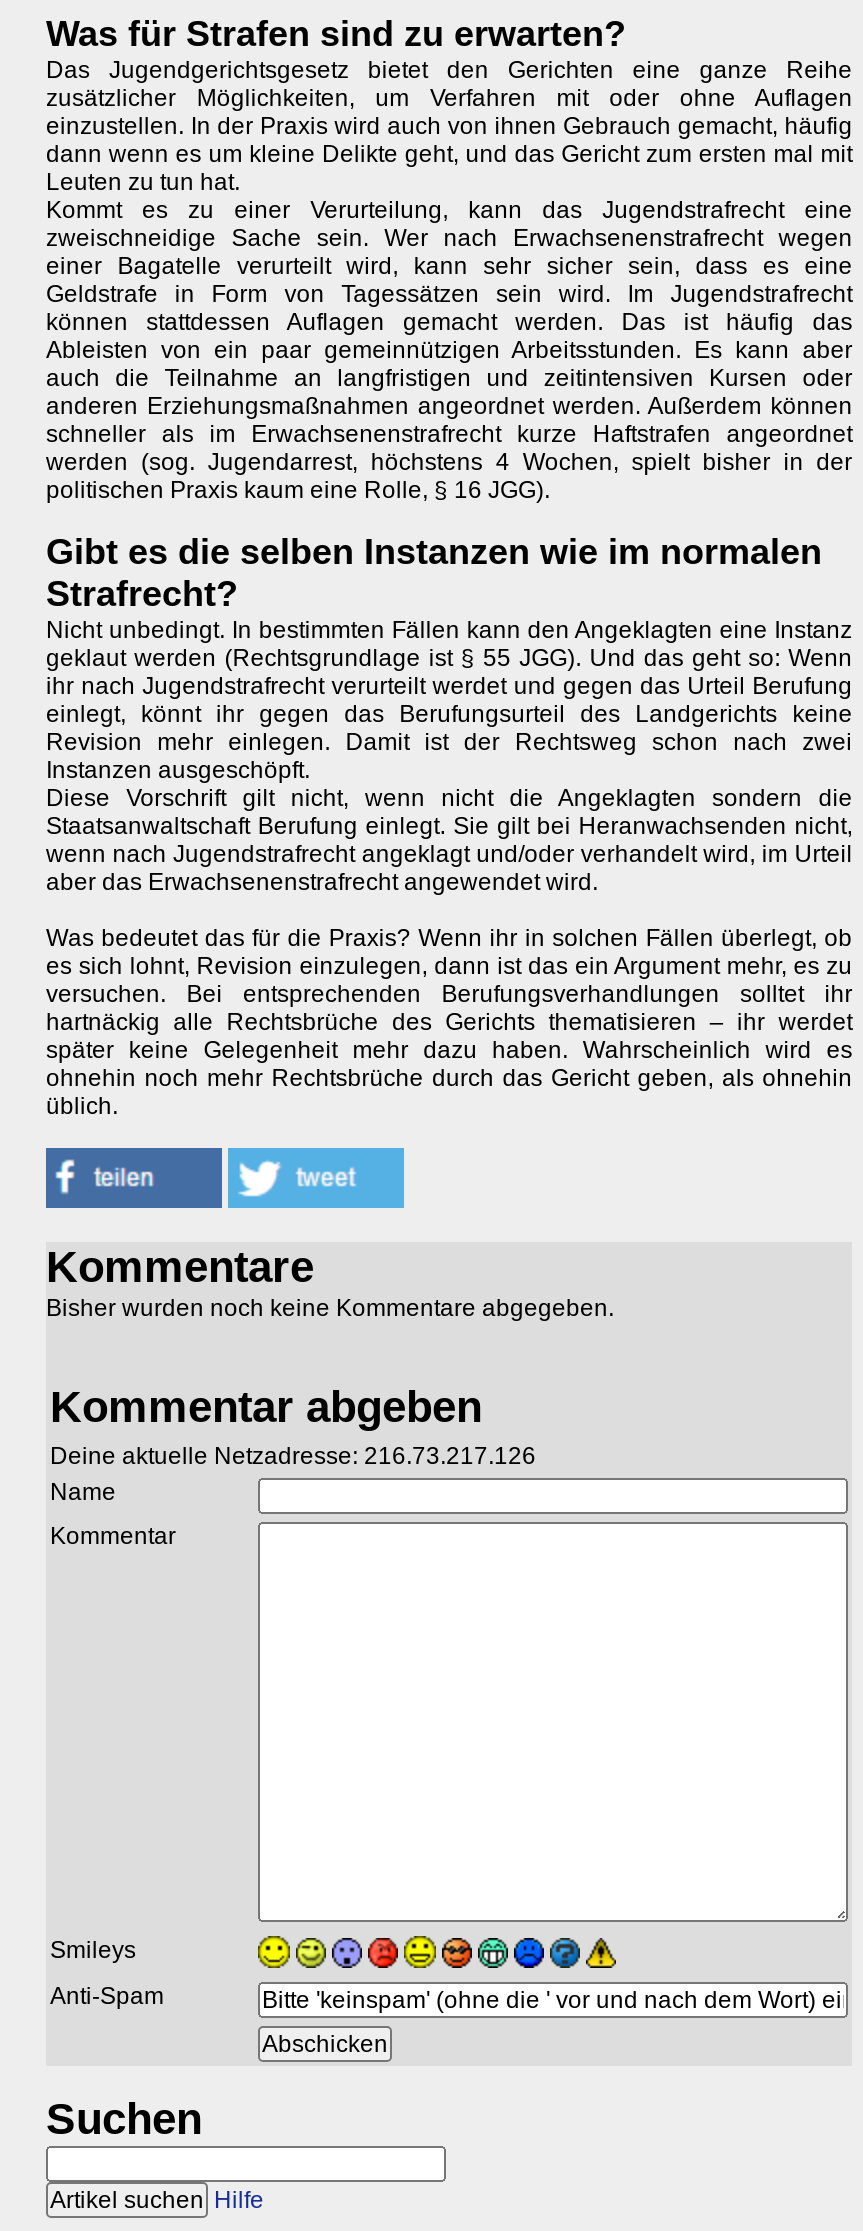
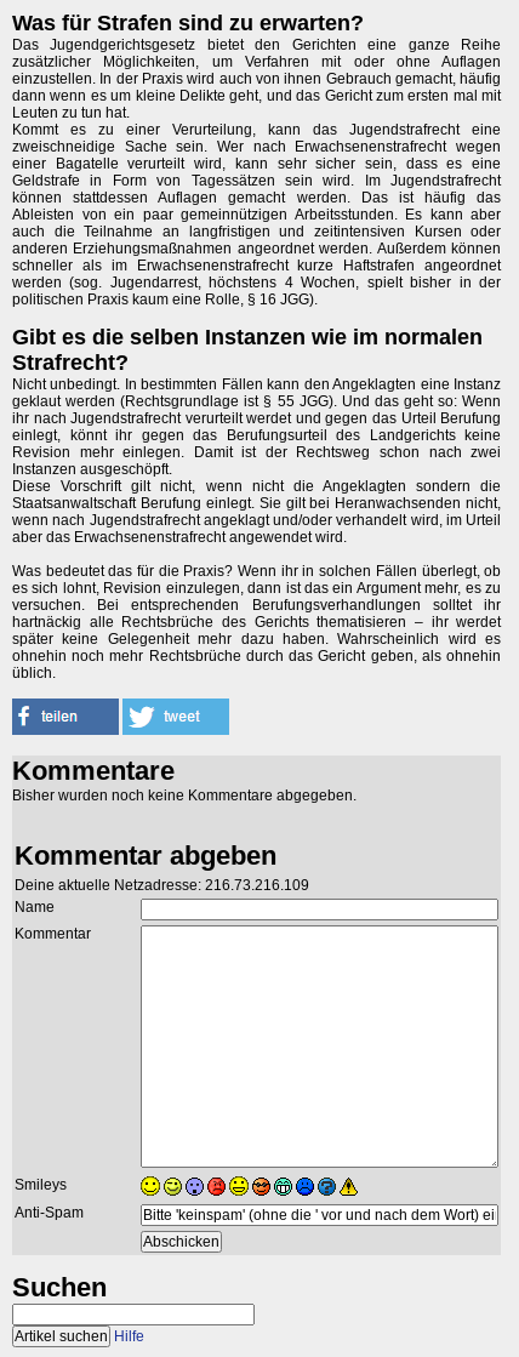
- Deine aktuelle Netzadresse: 216.73.217.126
+ Deine aktuelle Netzadresse: 216.73.216.109
